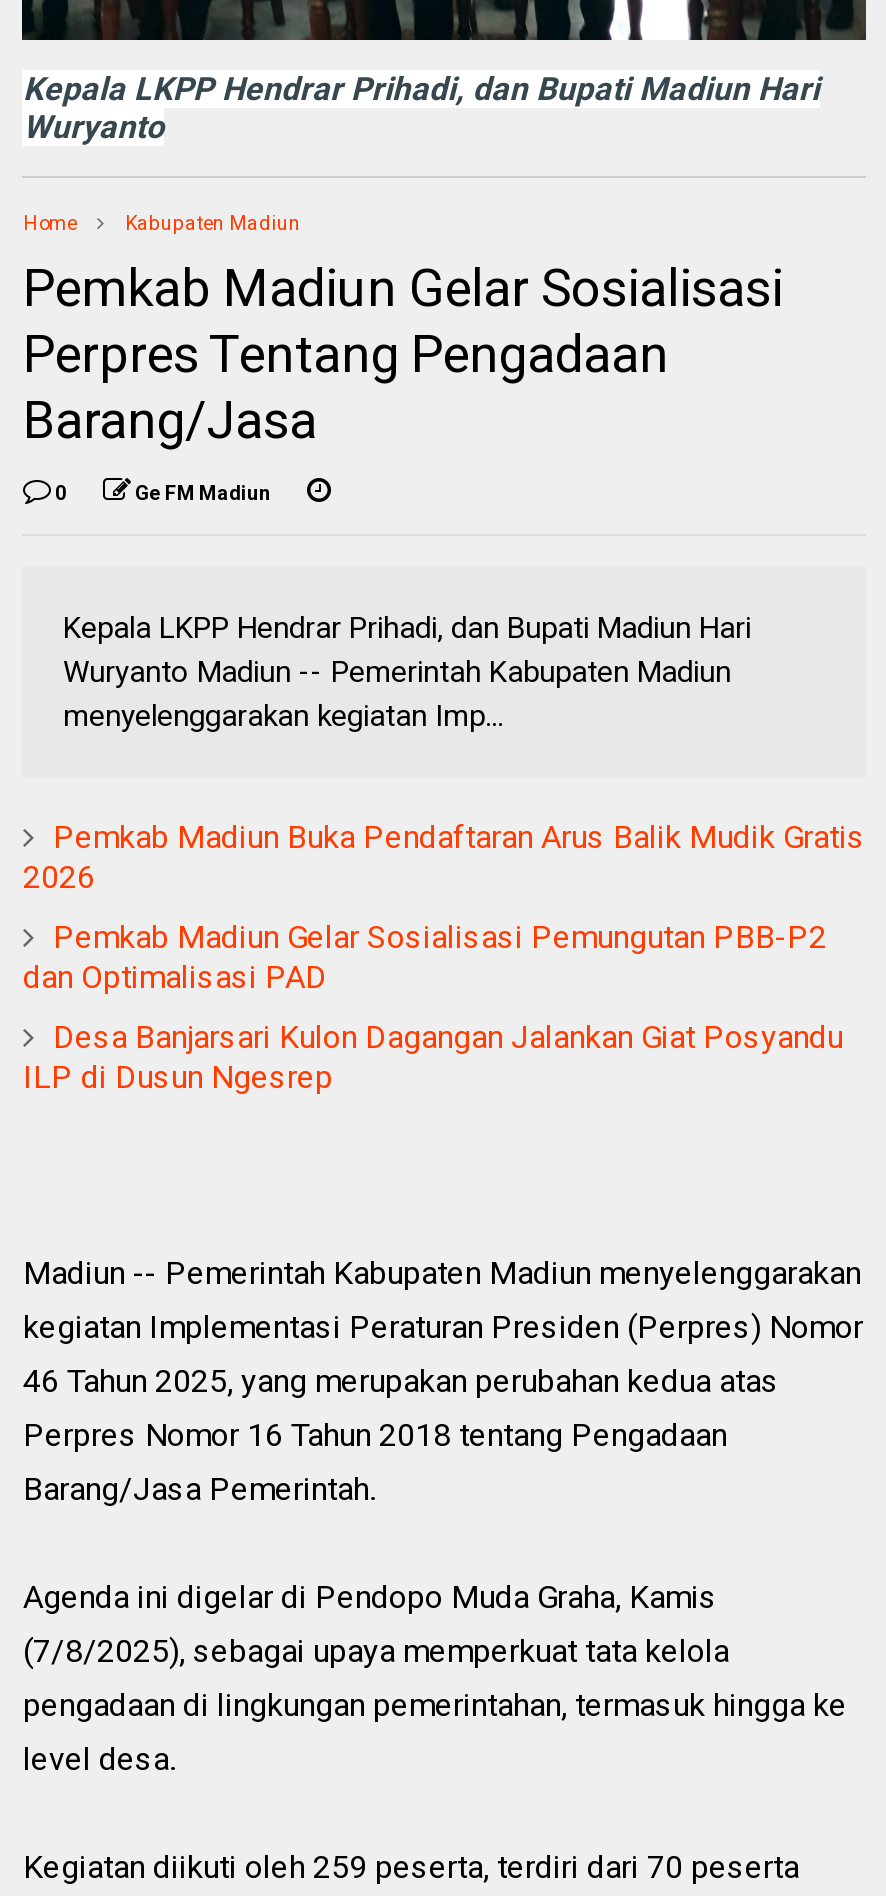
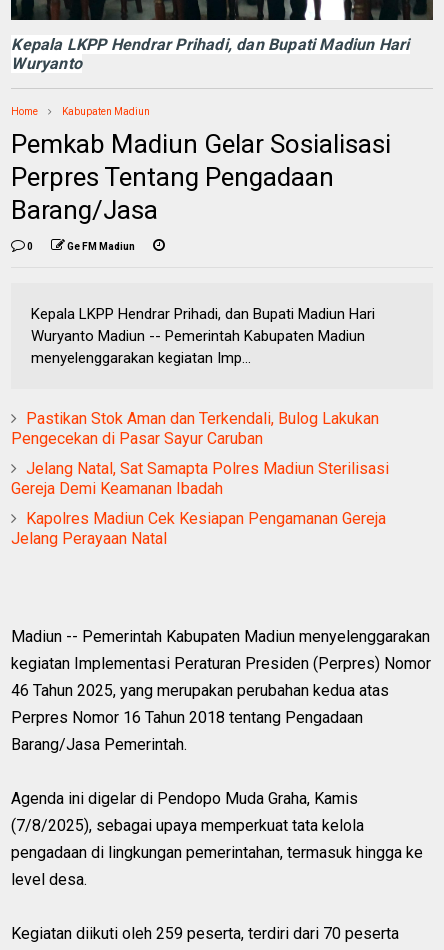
- Pemkab Madiun Buka Pendaftaran Arus Balik Mudik Gratis
- 2026
+ Pastikan Stok Aman dan Terkendali, Bulog Lakukan
+ Pengecekan di Pasar Sayur Caruban

- Pemkab Madiun Gelar Sosialisasi Pemungutan PBB-P2
- dan Optimalisasi PAD
+ Jelang Natal, Sat Samapta Polres Madiun Sterilisasi
+ Gereja Demi Keamanan Ibadah

- Desa Banjarsari Kulon Dagangan Jalankan Giat Posyandu
- ILP di Dusun Ngesrep
+ Kapolres Madiun Cek Kesiapan Pengamanan Gereja
+ Jelang Perayaan Natal
